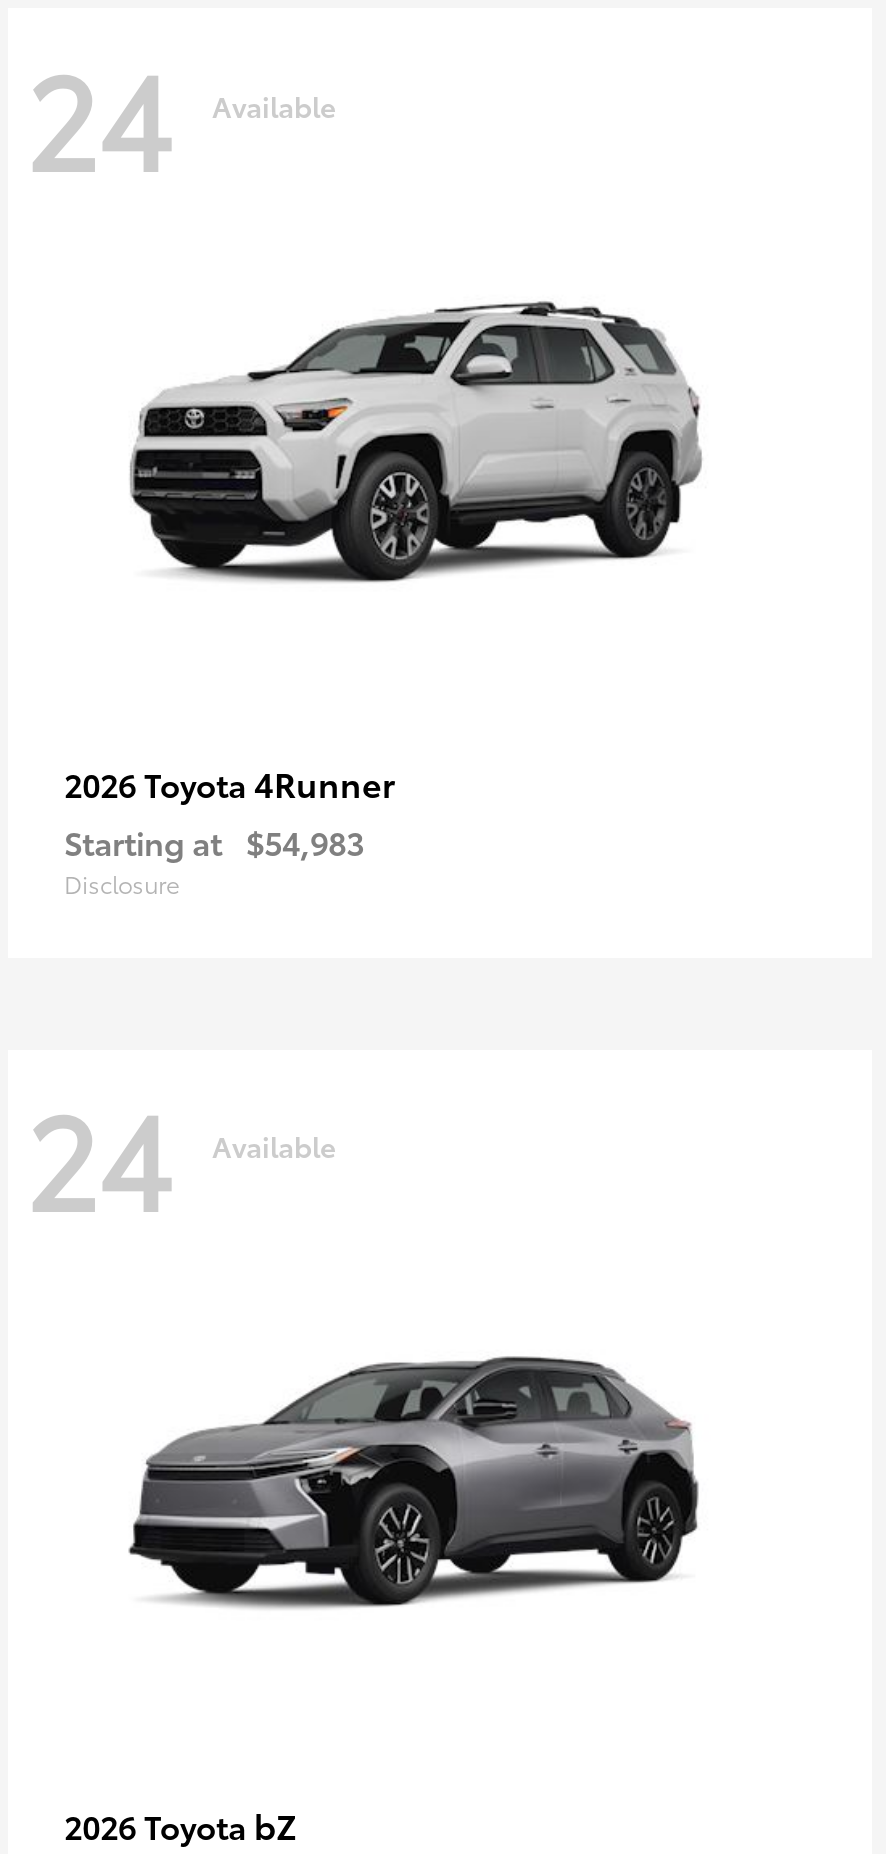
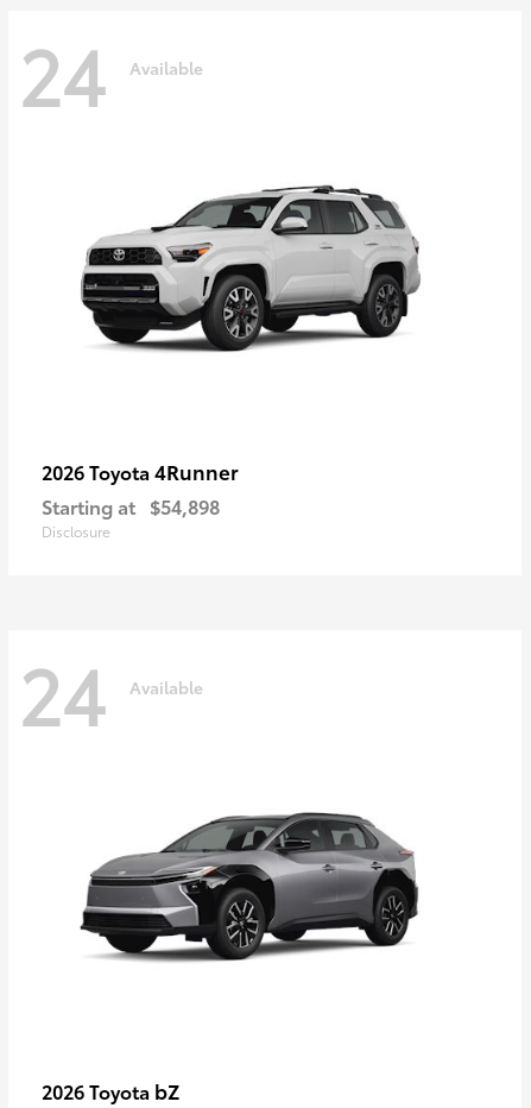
- Starting at $54,983
+ Starting at $54,898
